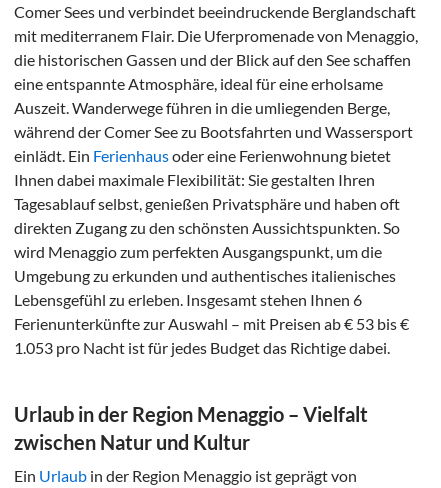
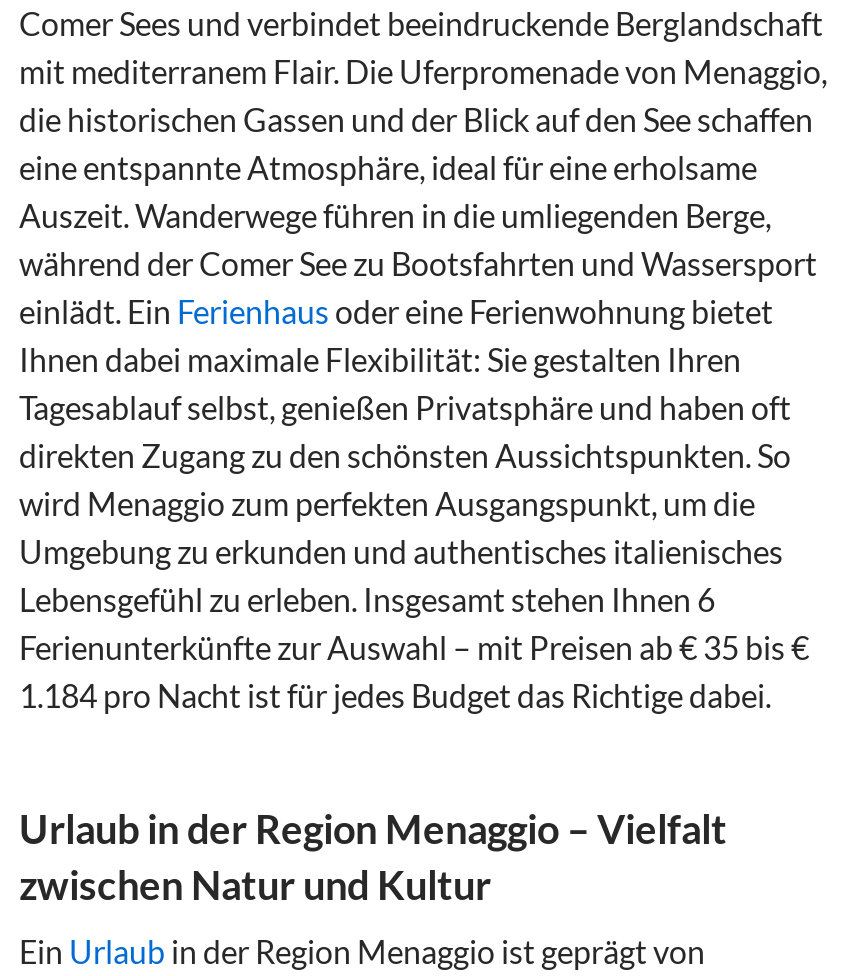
- Ferienunterkünfte zur Auswahl – mit Preisen ab € 53 bis €
+ Ferienunterkünfte zur Auswahl – mit Preisen ab € 35 bis €

- 1.053 pro Nacht ist für jedes Budget das Richtige dabei.
+ 1.184 pro Nacht ist für jedes Budget das Richtige dabei.
